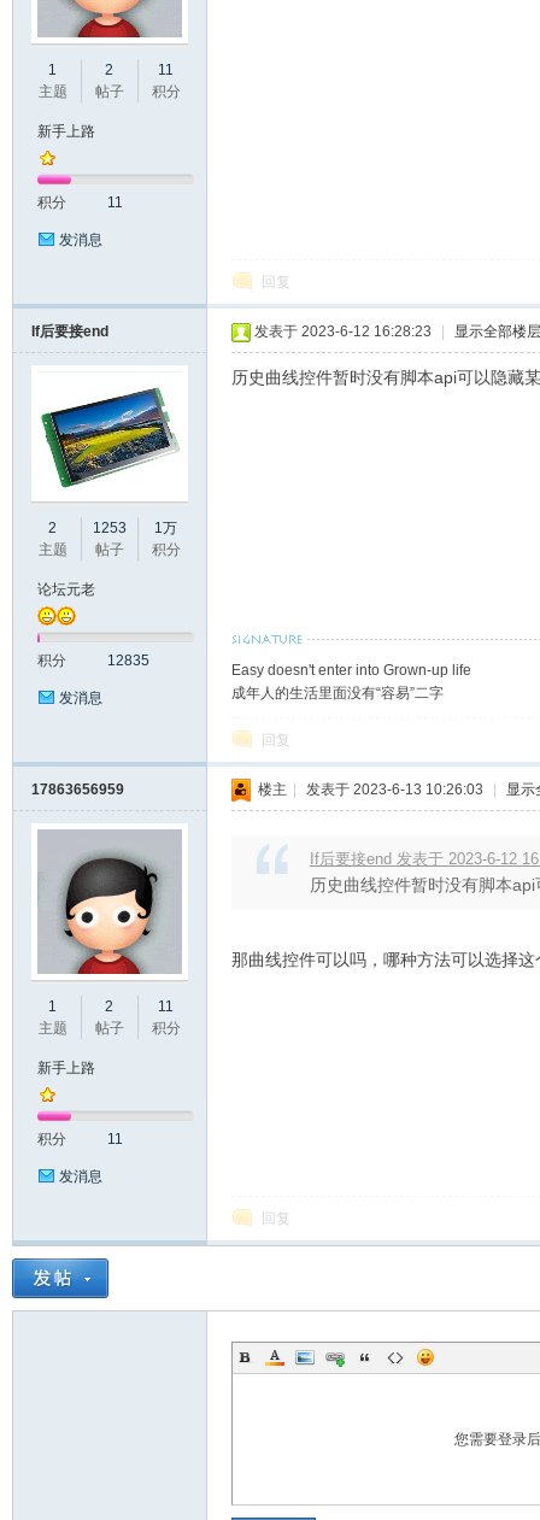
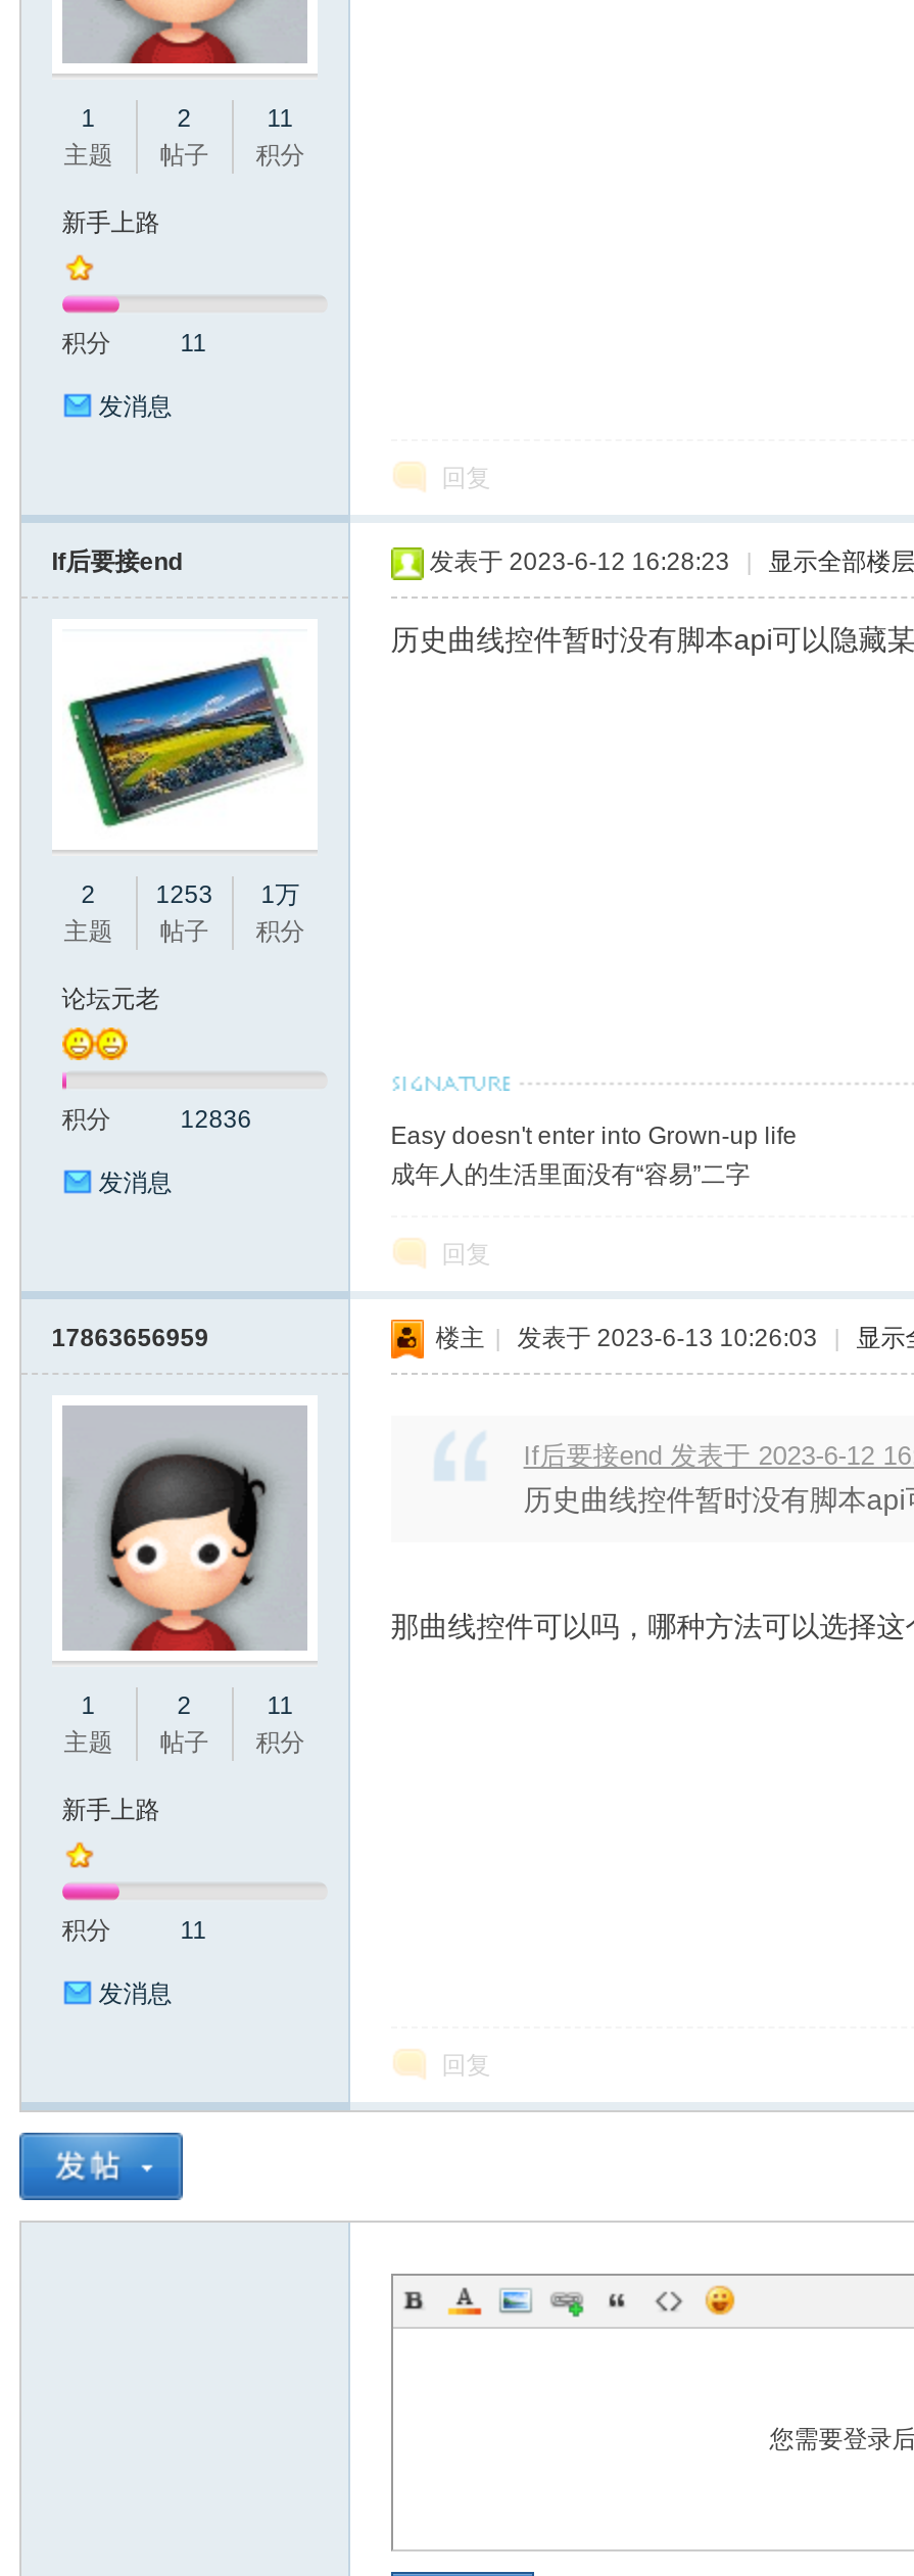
- 12835
+ 12836
